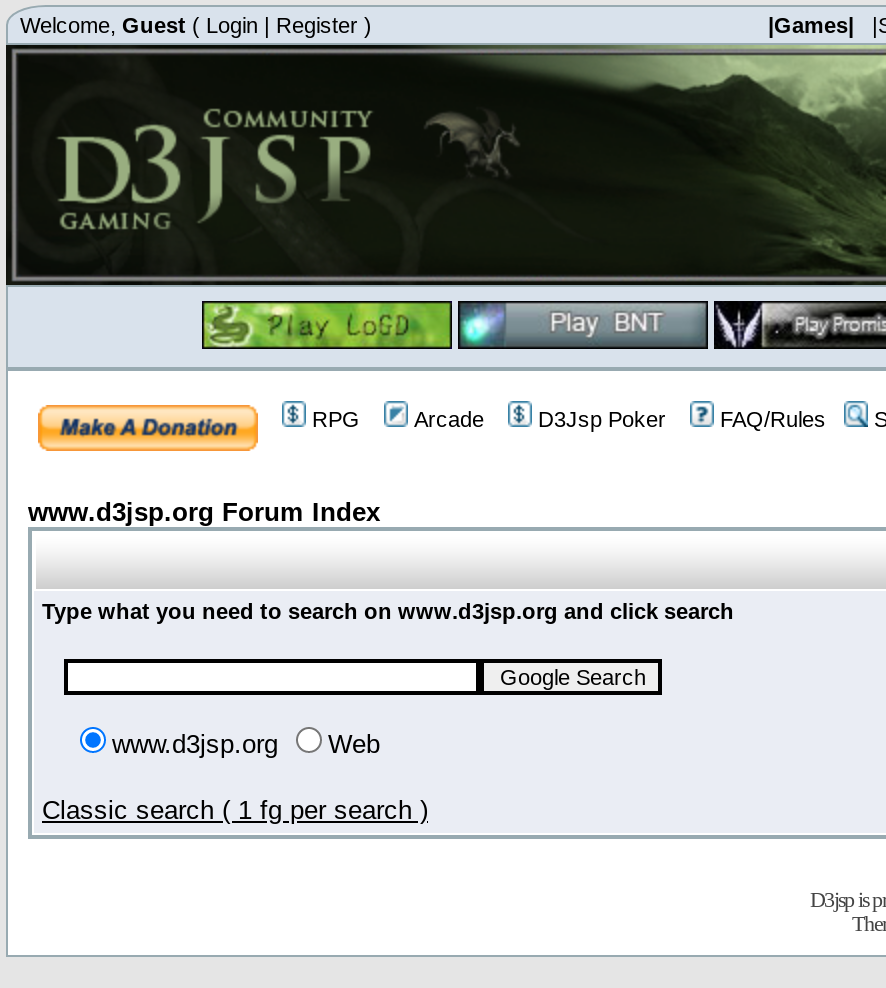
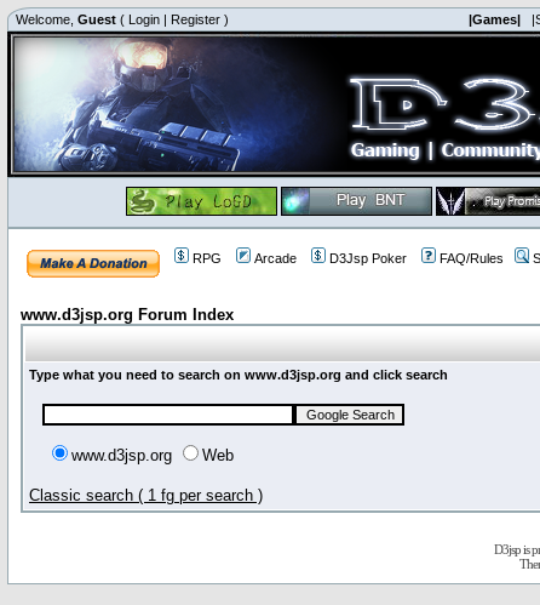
- [image]
+ [image]
